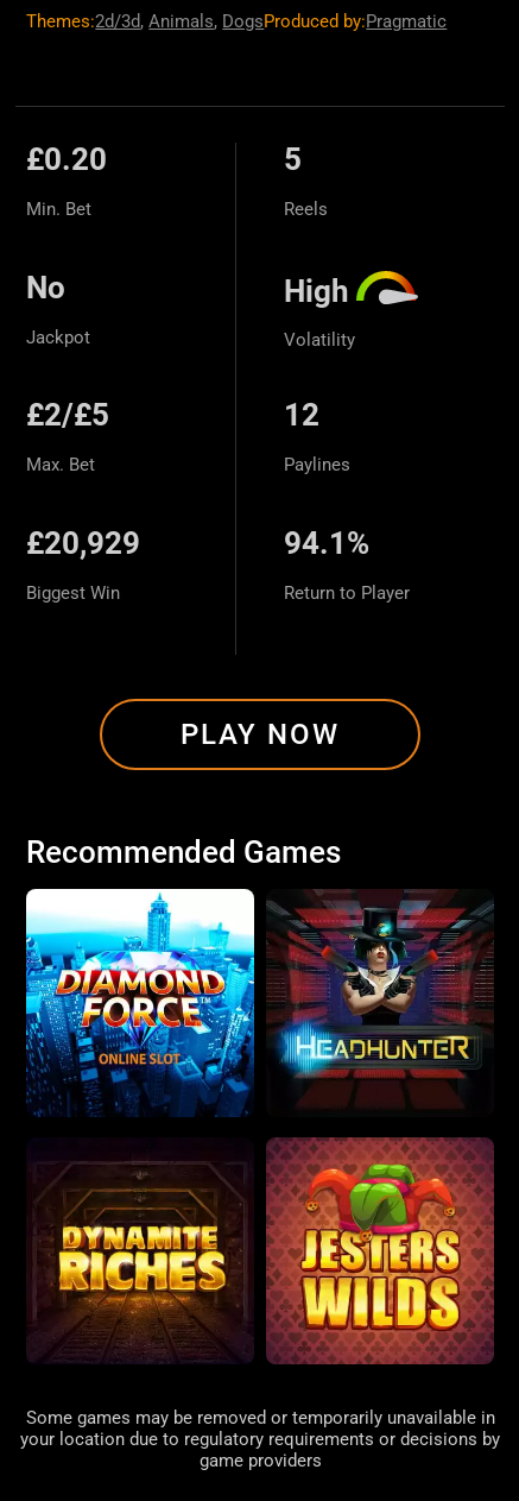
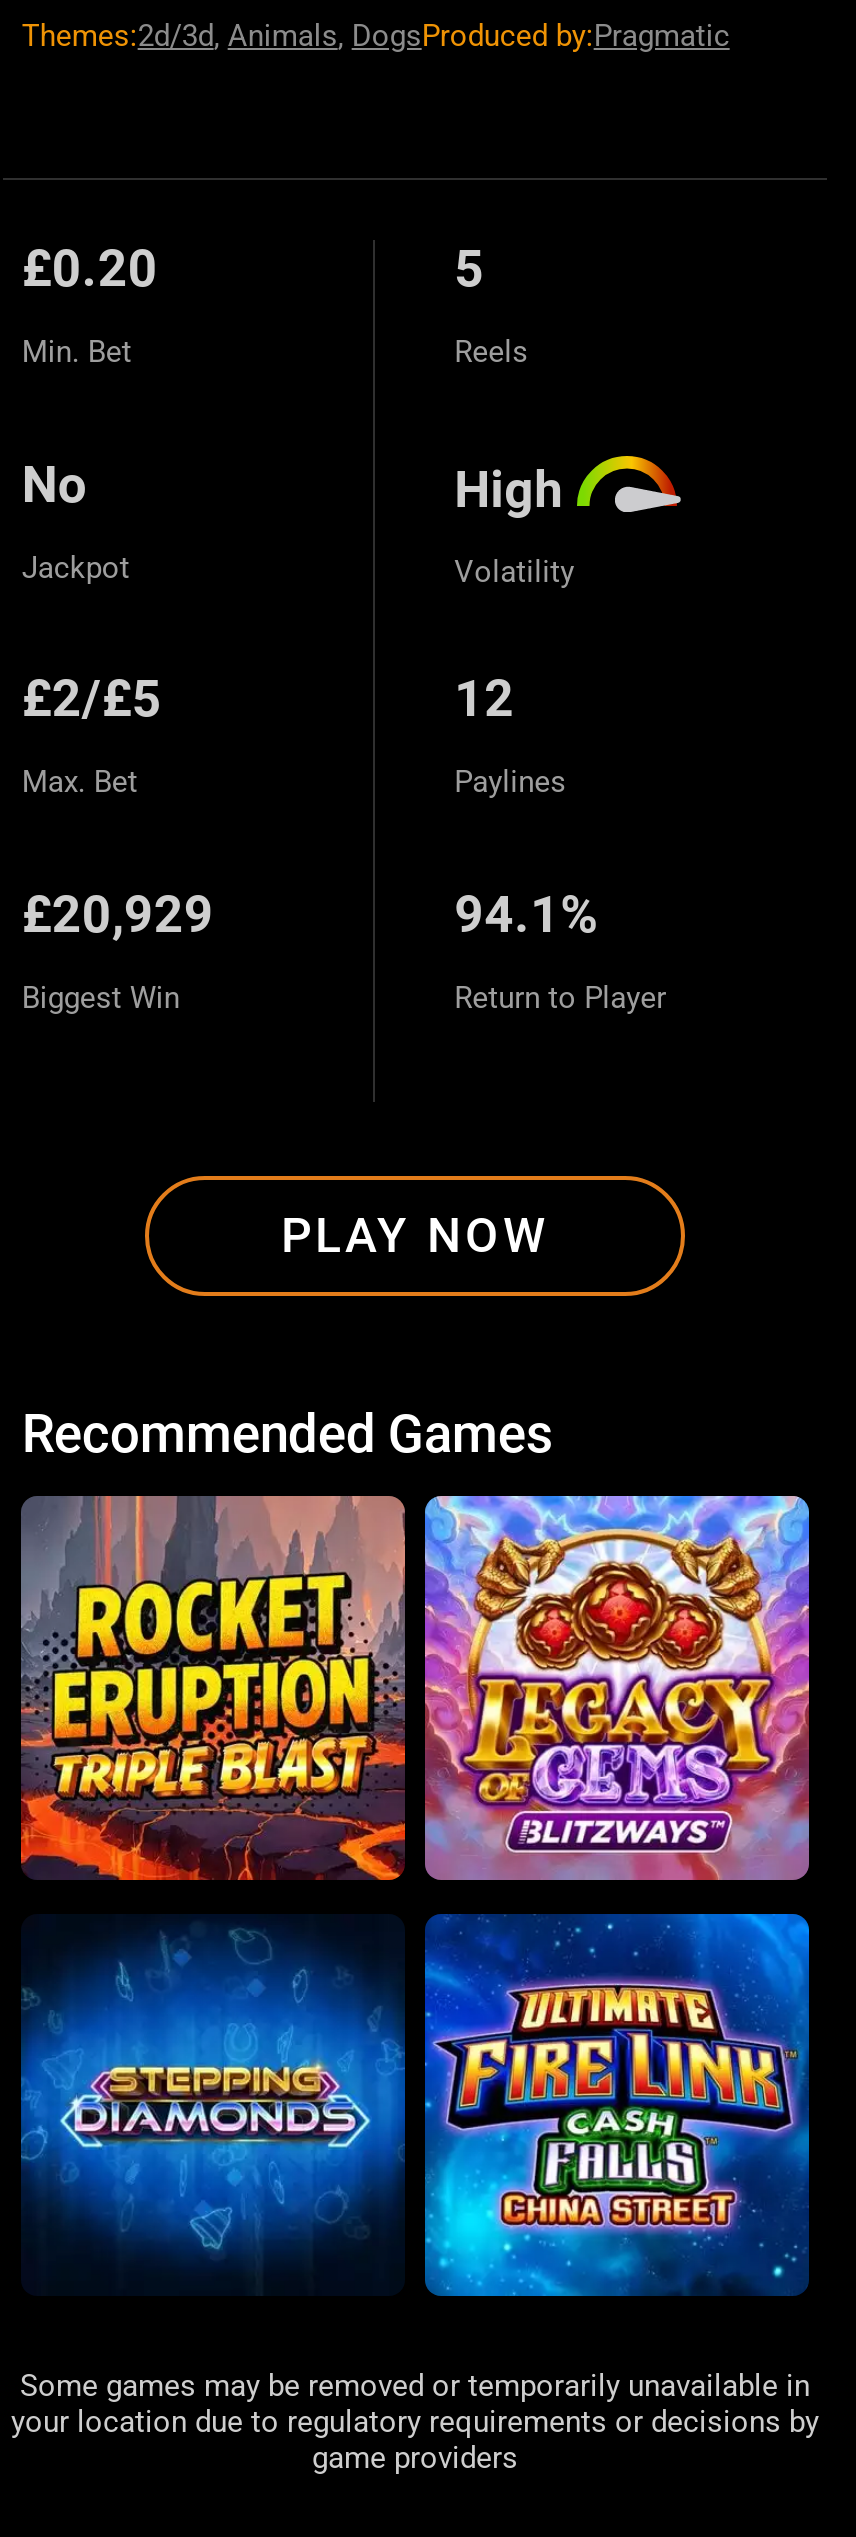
- [image]
+ [image]

- [image]
+ [image]

- [image]
+ [image]

- [image]
+ [image]
